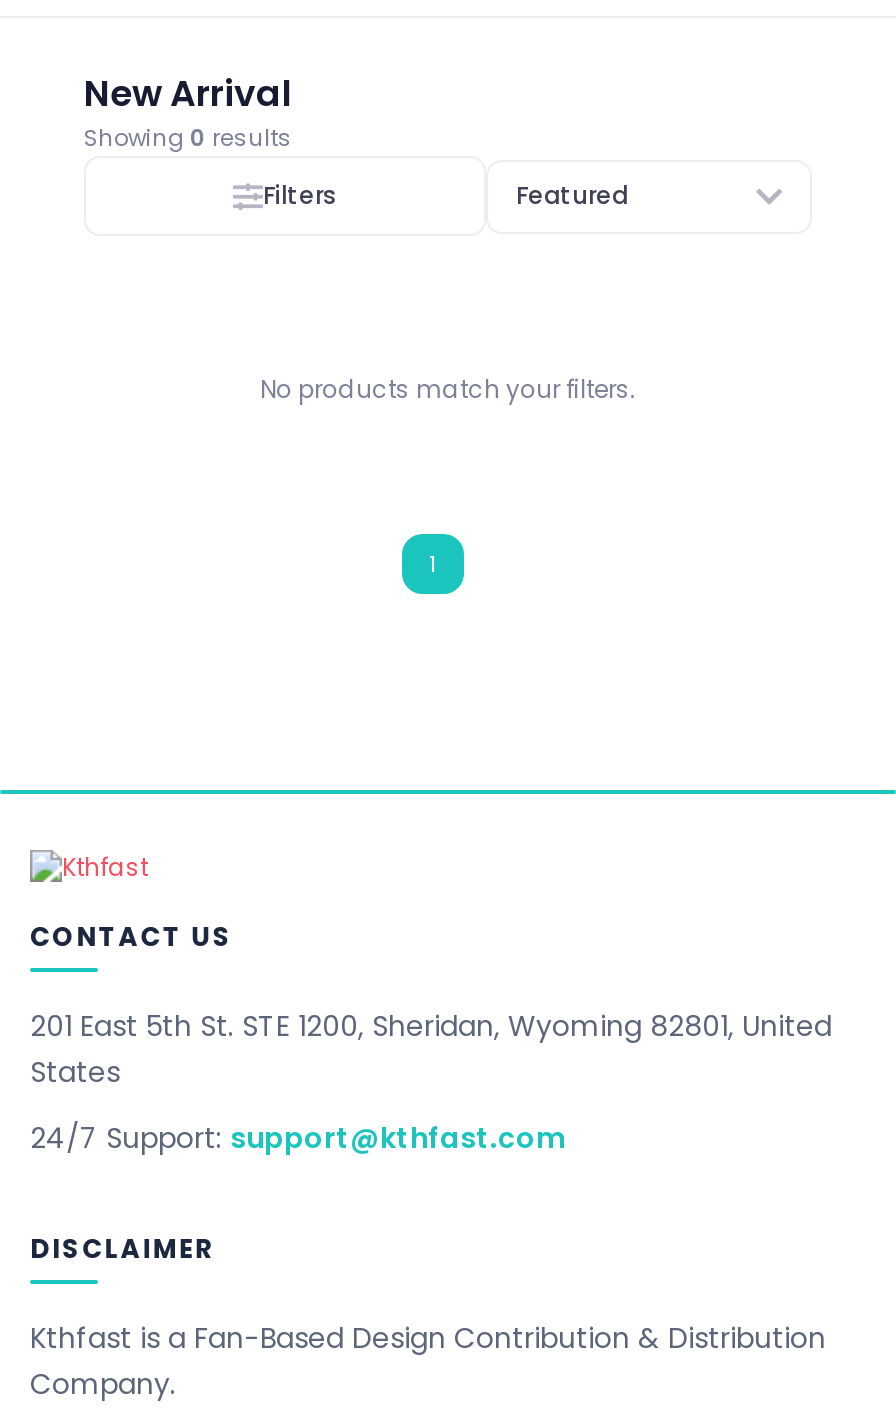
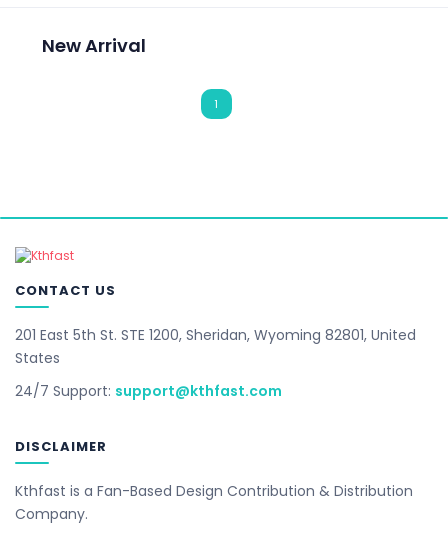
- Showing 0 results
- Filters
- Featured

- No products match your filters.
